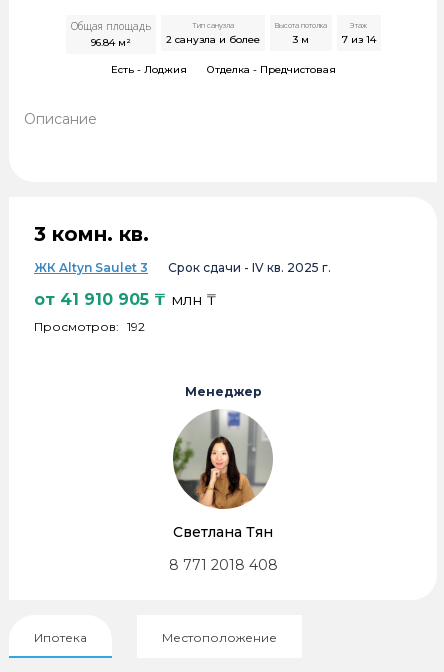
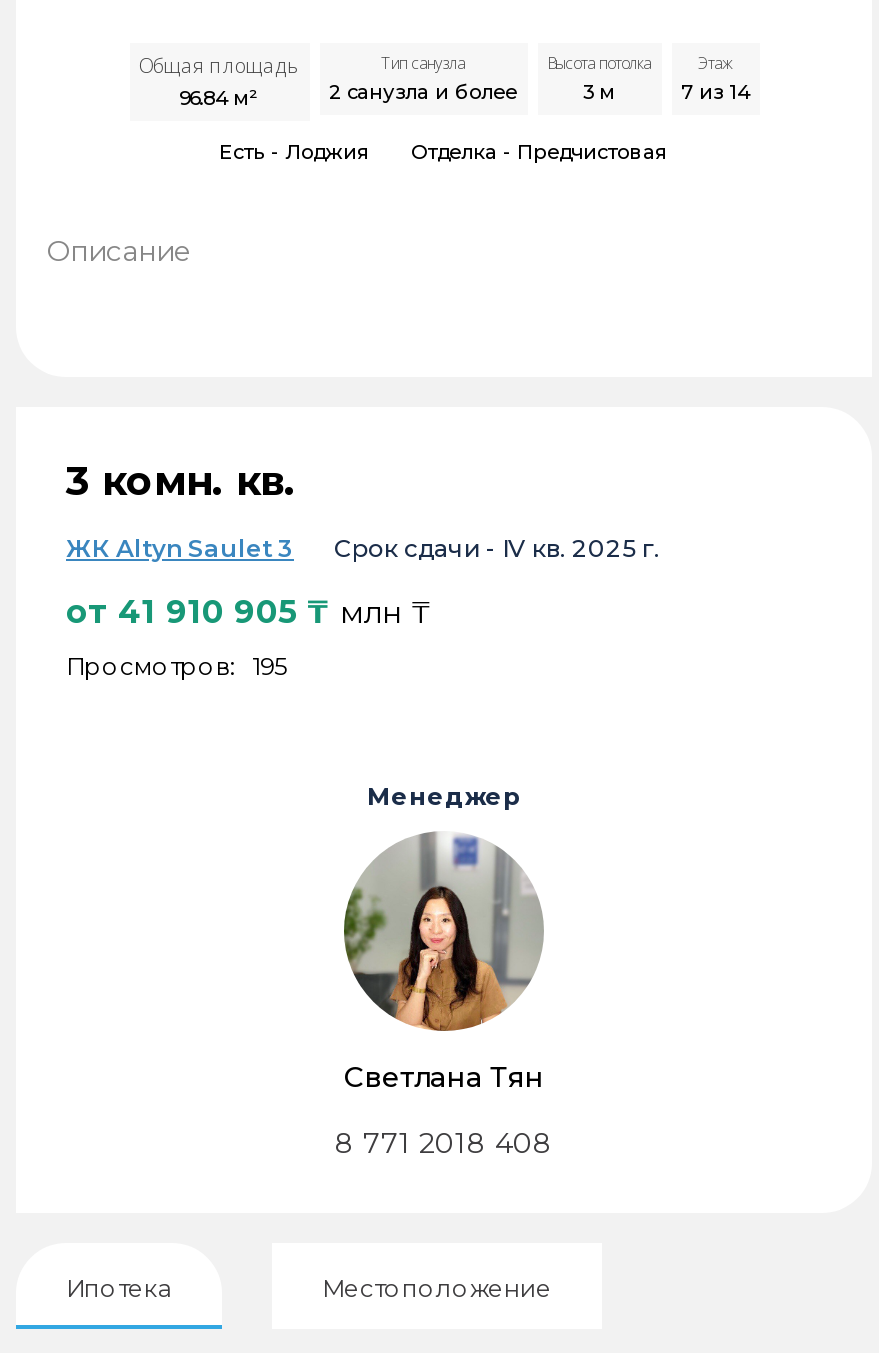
- Просмотров: 192
+ Просмотров: 195
